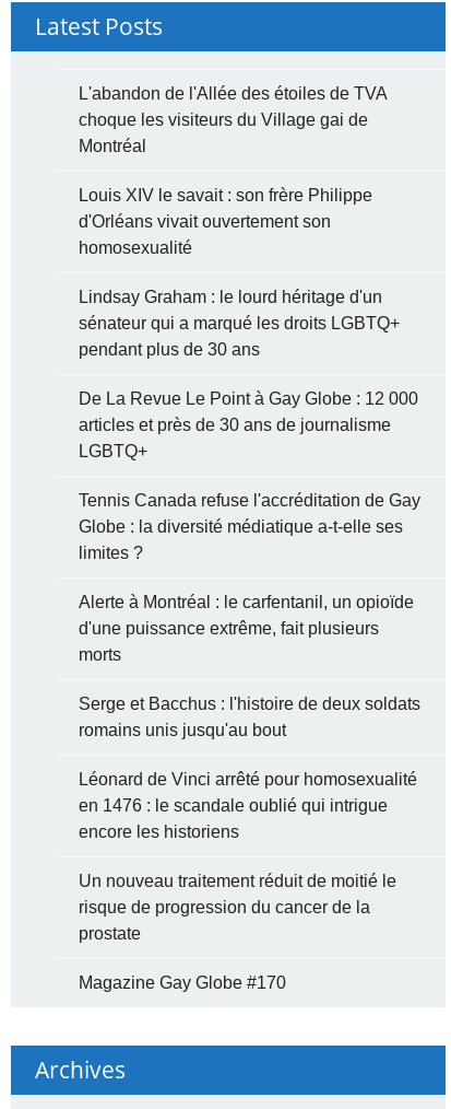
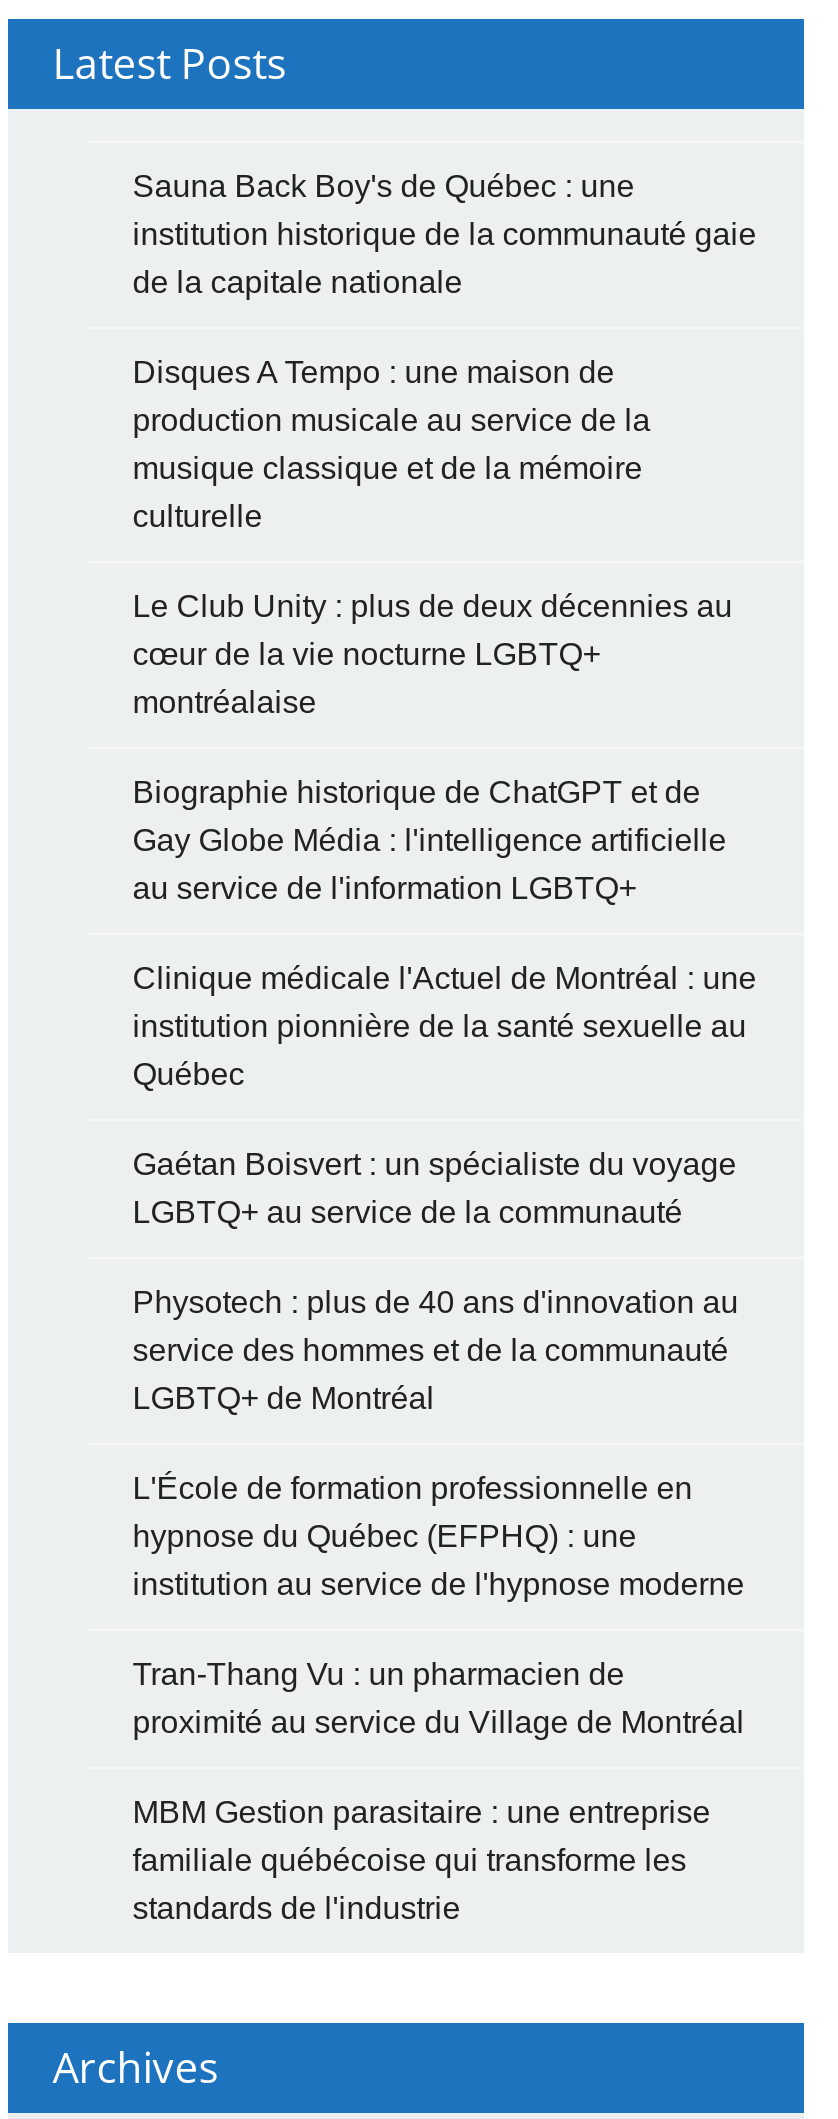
- L'abandon de l'Allée des étoiles de TVA
- choque les visiteurs du Village gai de
- Montréal
+ Sauna Back Boy's de Québec : une
+ institution historique de la communauté gaie
+ de la capitale nationale

- Louis XIV le savait : son frère Philippe
- d'Orléans vivait ouvertement son
- homosexualité
+ Disques A Tempo : une maison de
+ production musicale au service de la
+ musique classique et de la mémoire
+ culturelle

- Lindsay Graham : le lourd héritage d'un
- sénateur qui a marqué les droits LGBTQ+
- pendant plus de 30 ans
+ Le Club Unity : plus de deux décennies au
+ cœur de la vie nocturne LGBTQ+
+ montréalaise

- De La Revue Le Point à Gay Globe : 12 000
- articles et près de 30 ans de journalisme
- LGBTQ+
+ Biographie historique de ChatGPT et de
+ Gay Globe Média : l'intelligence artificielle
+ au service de l'information LGBTQ+

- Tennis Canada refuse l'accréditation de Gay
- Globe : la diversité médiatique a-t-elle ses
- limites ?
+ Clinique médicale l'Actuel de Montréal : une
+ institution pionnière de la santé sexuelle au
+ Québec

- Alerte à Montréal : le carfentanil, un opioïde
- d'une puissance extrême, fait plusieurs
- morts
+ Gaétan Boisvert : un spécialiste du voyage
+ LGBTQ+ au service de la communauté

- Serge et Bacchus : l'histoire de deux soldats
- romains unis jusqu'au bout
+ Physotech : plus de 40 ans d'innovation au
+ service des hommes et de la communauté
+ LGBTQ+ de Montréal

- Léonard de Vinci arrêté pour homosexualité
- en 1476 : le scandale oublié qui intrigue
- encore les historiens
+ L'École de formation professionnelle en
+ hypnose du Québec (EFPHQ) : une
+ institution au service de l'hypnose moderne

- Un nouveau traitement réduit de moitié le
- risque de progression du cancer de la
- prostate
+ Tran-Thang Vu : un pharmacien de
+ proximité au service du Village de Montréal

- Magazine Gay Globe #170
+ MBM Gestion parasitaire : une entreprise
+ familiale québécoise qui transforme les
+ standards de l'industrie
